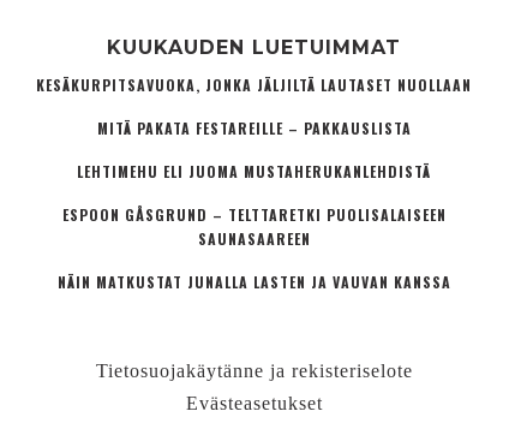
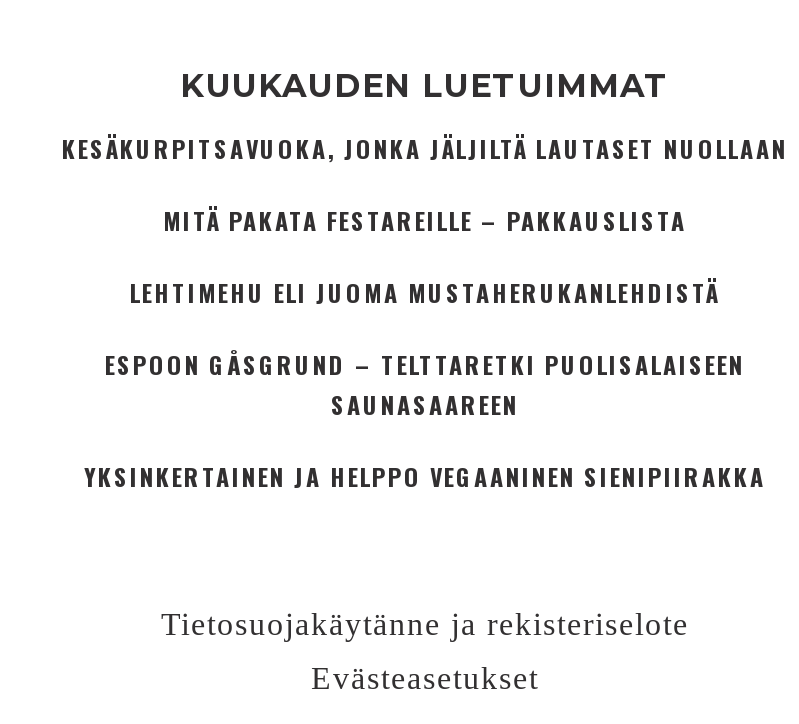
- NÄIN MATKUSTAT JUNALLA LASTEN JA VAUVAN KANSSA
+ YKSINKERTAINEN JA HELPPO VEGAANINEN SIENIPIIRAKKA
